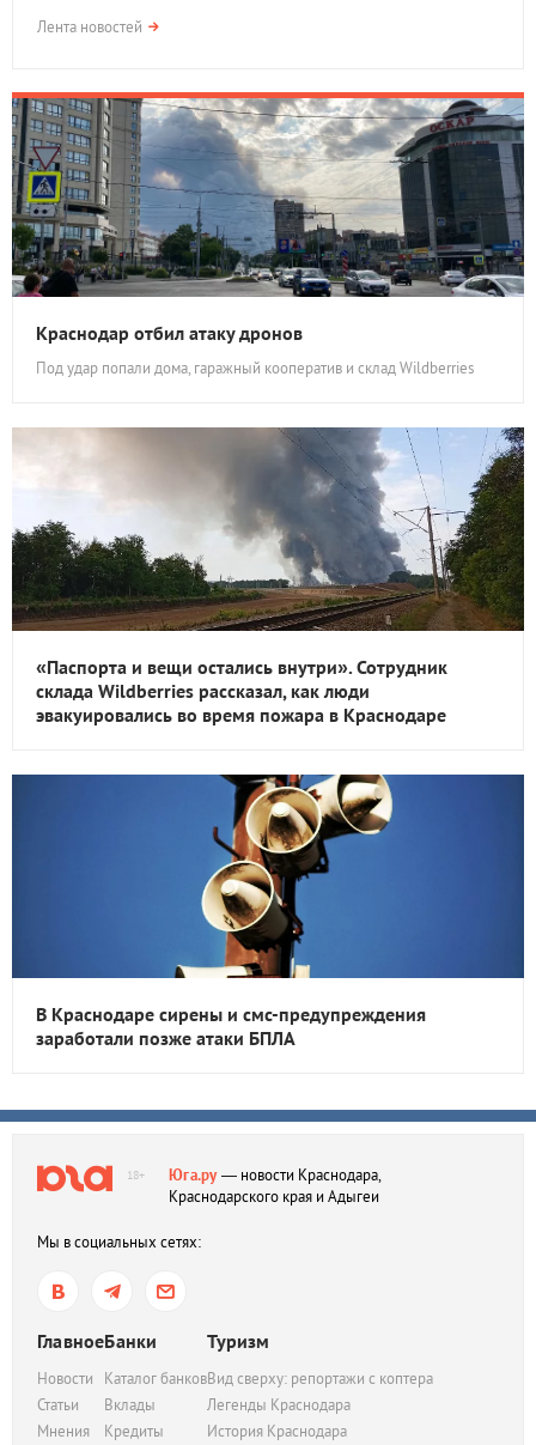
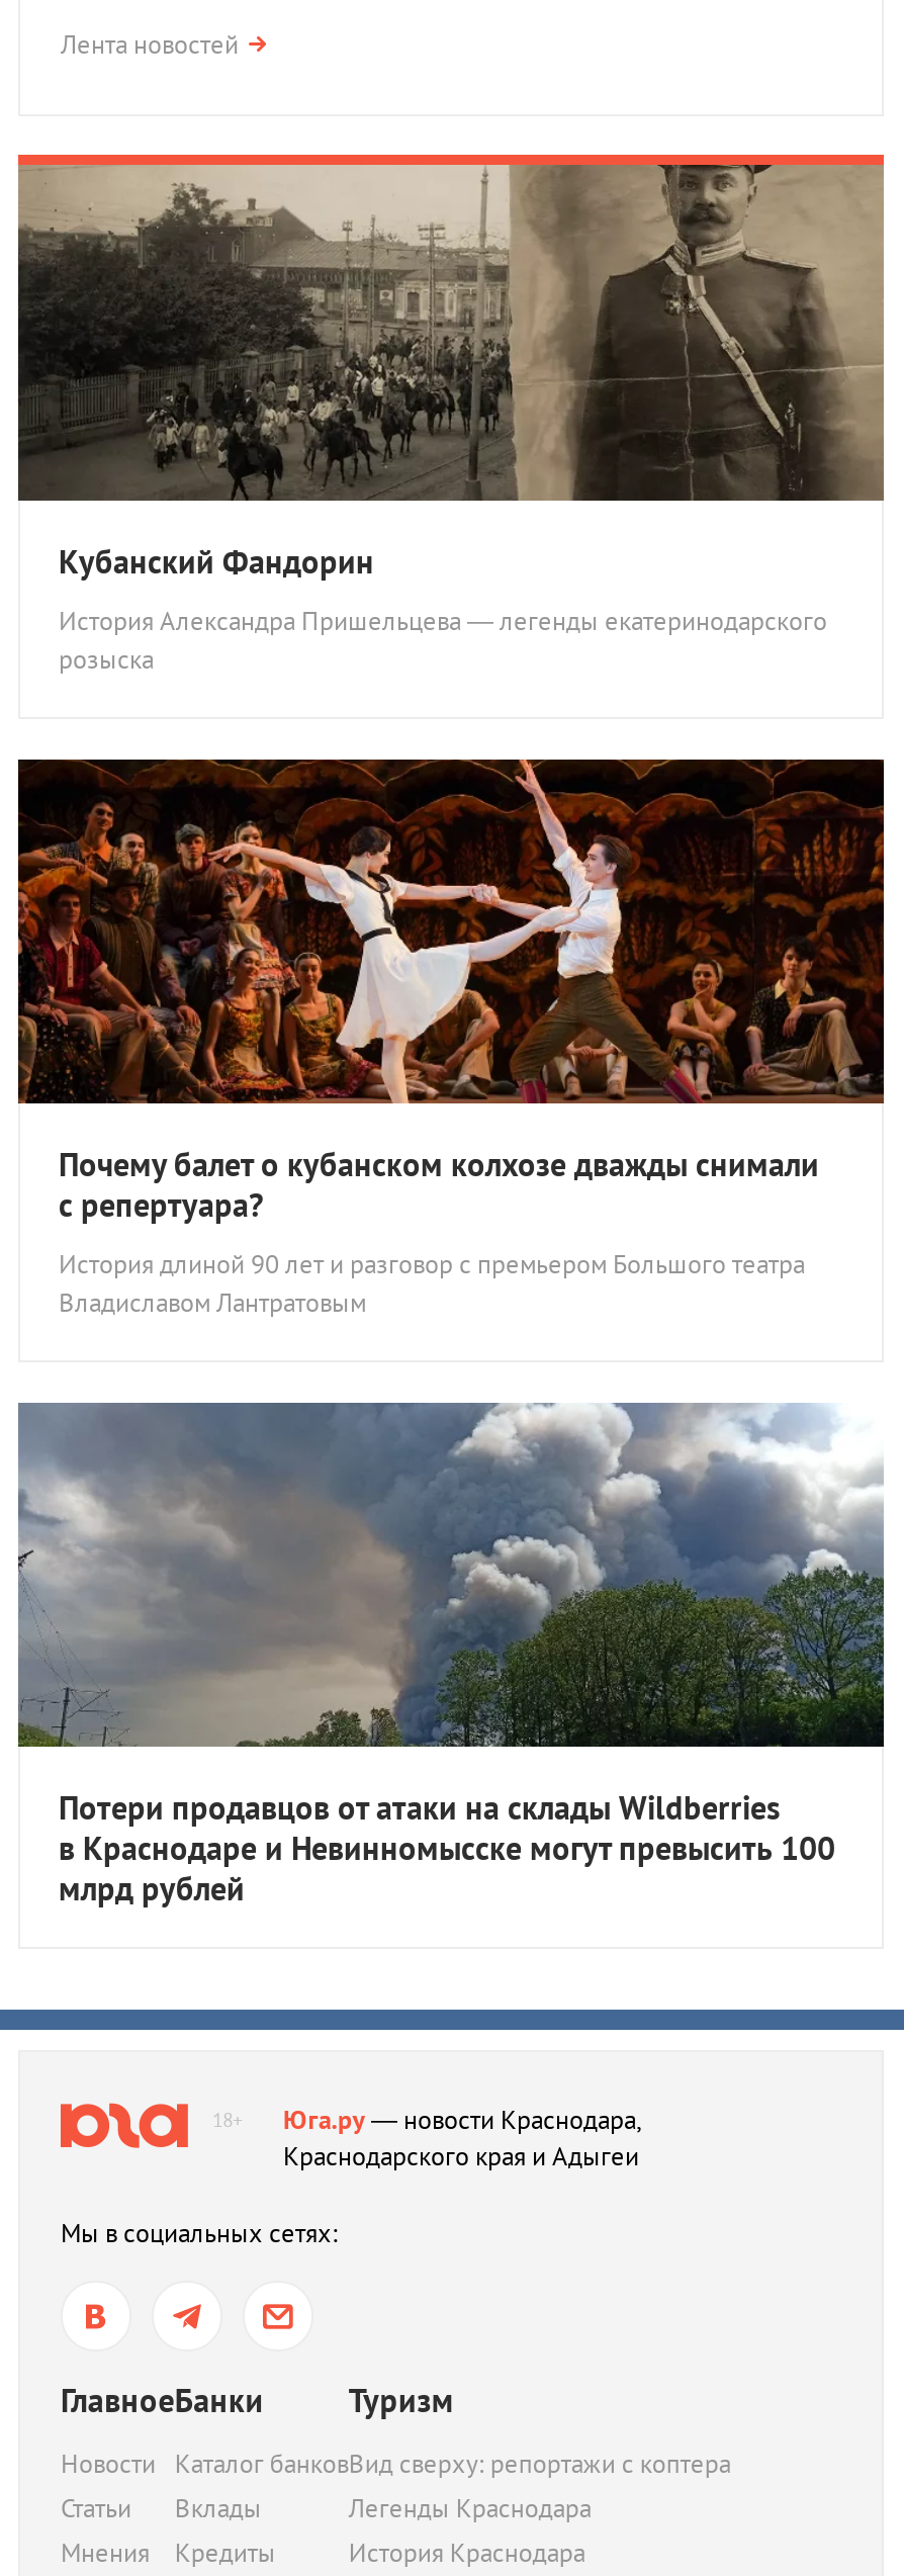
- [image]
- Краснодар отбил атаку дронов
- Под удар попали дома, гаражный кооператив и склад Wildberries
+ [image]
+ Кубанский Фандорин
+ История Александра Пришельцева — легенды екатеринодарского
+ розыска

- [image]
- «Паспорта и вещи остались внутри». Сотрудник
- склада Wildberries рассказал, как люди
- эвакуировались во время пожара в Краснодаре
+ [image]
+ Почему балет о кубанском колхозе дважды снимали
+ с репертуара?
+ История длиной 90 лет и разговор с премьером Большого театра
+ Владиславом Лантратовым

- [image]
- В Краснодаре сирены и смс-предупреждения
- заработали позже атаки БПЛА
+ [image]
+ Потери продавцов от атаки на склады Wildberries
+ в Краснодаре и Невинномысске могут превысить 100
+ млрд рублей
